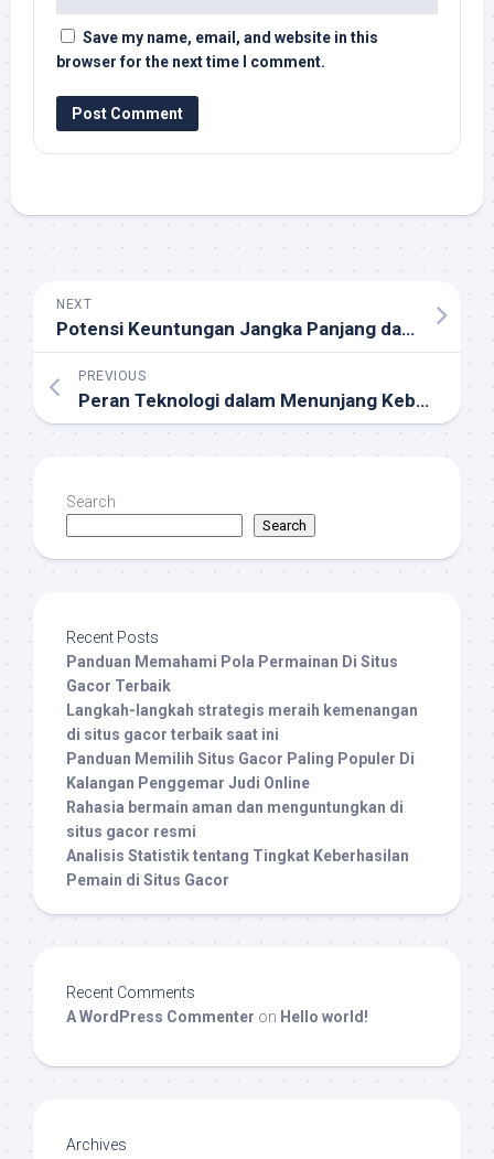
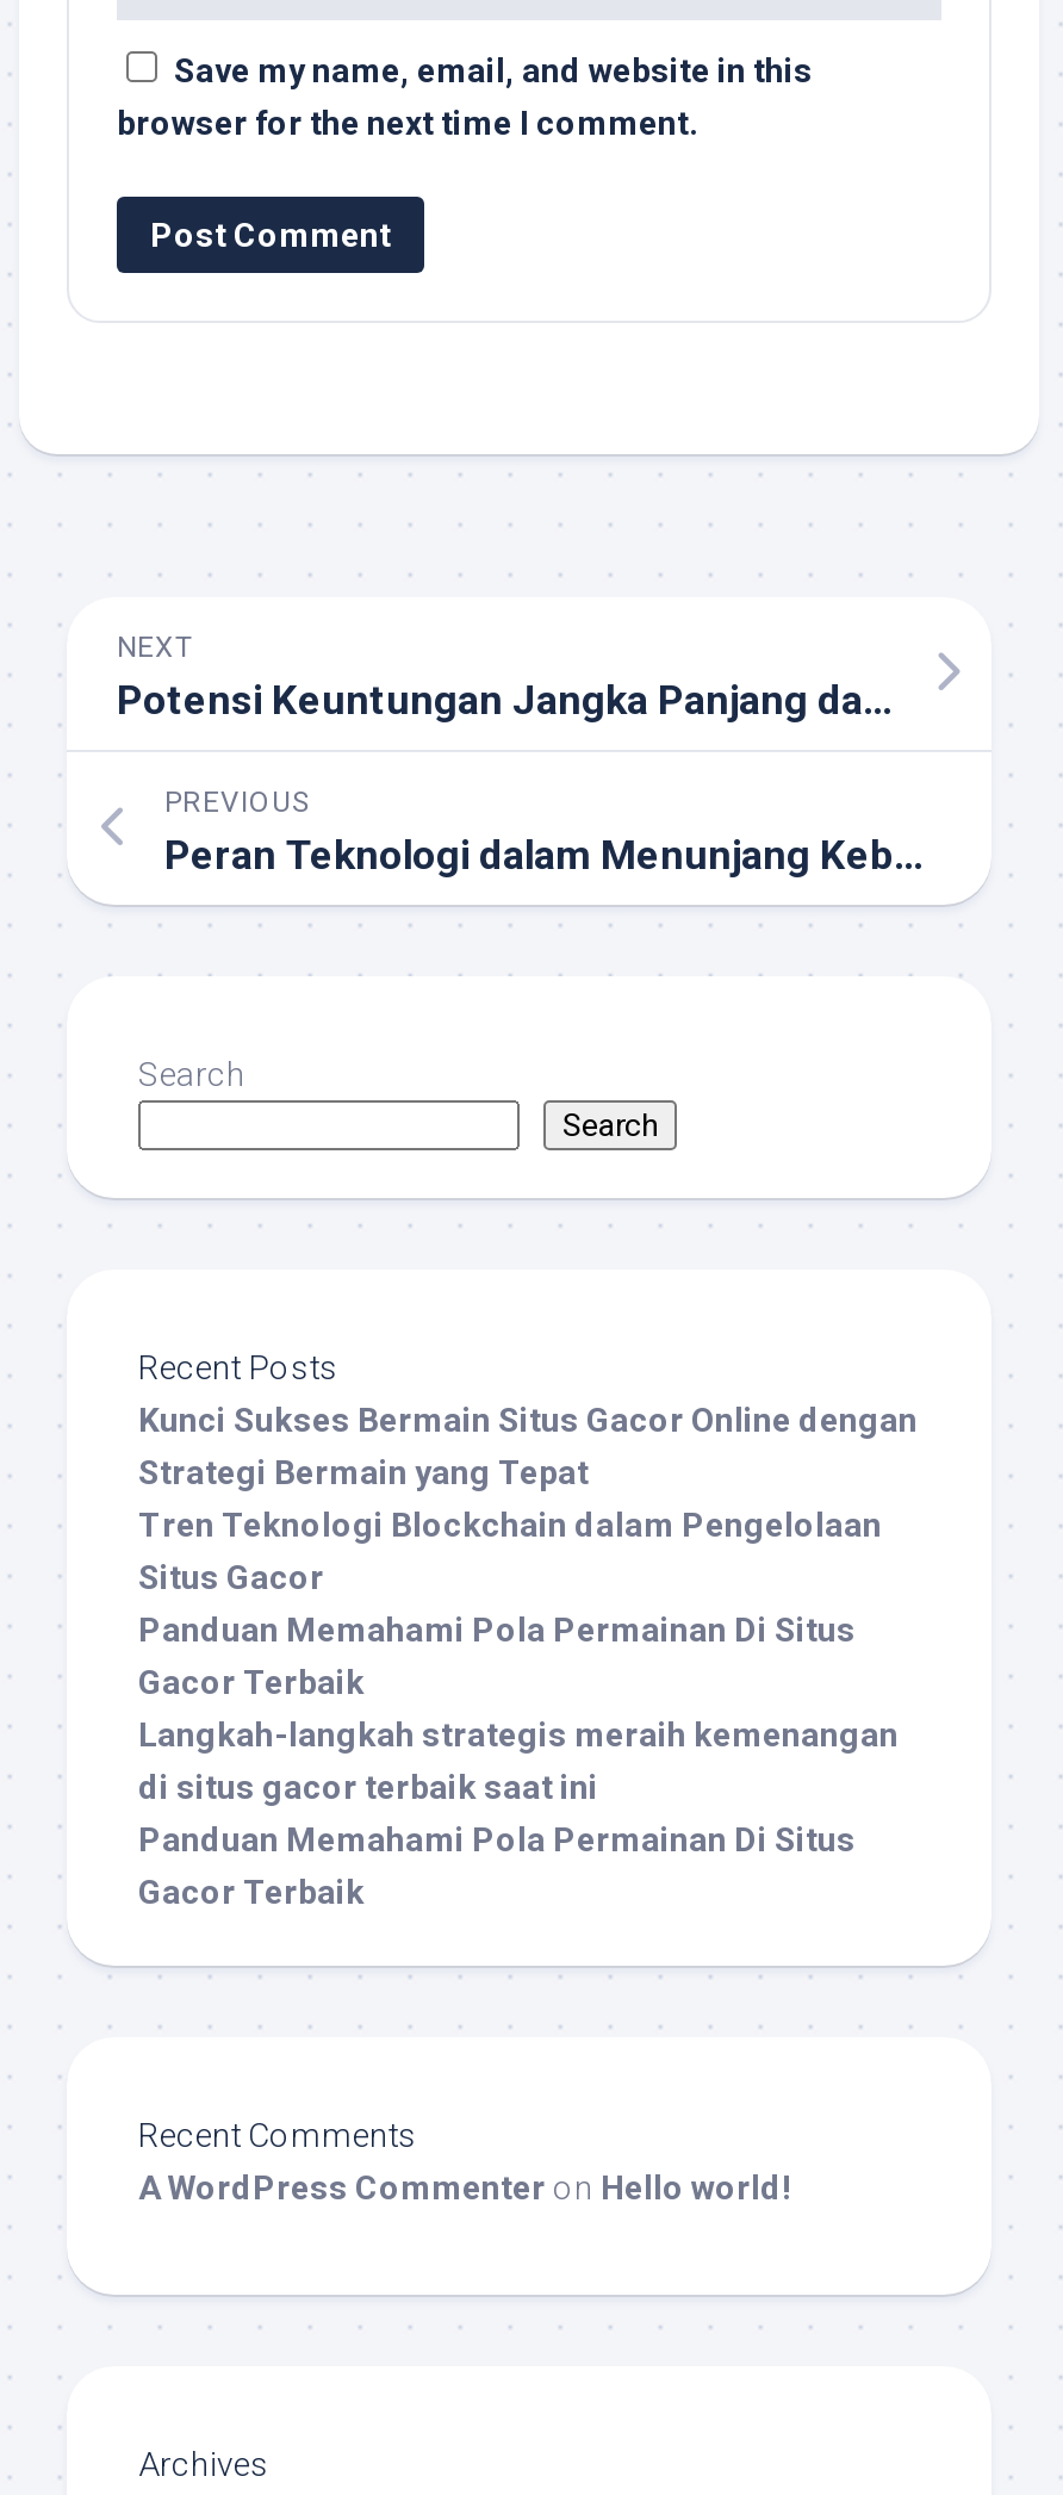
+ Kunci Sukses Bermain Situs Gacor Online dengan
+ Strategi Bermain yang Tepat
+ Tren Teknologi Blockchain dalam Pengelolaan
+ Situs Gacor

moved down: Panduan Memahami Pola Permainan Di Situs | Gacor Terbaik | Langkah-langkah strategis meraih kemenangan | di situs gacor terbaik saat ini

- Panduan Memilih Situs Gacor Paling Populer Di
- Kalangan Penggemar Judi Online
- Rahasia bermain aman dan menguntungkan di
- situs gacor resmi
- Analisis Statistik tentang Tingkat Keberhasilan
- Pemain di Situs Gacor
+ Panduan Memahami Pola Permainan Di Situs
+ Gacor Terbaik
